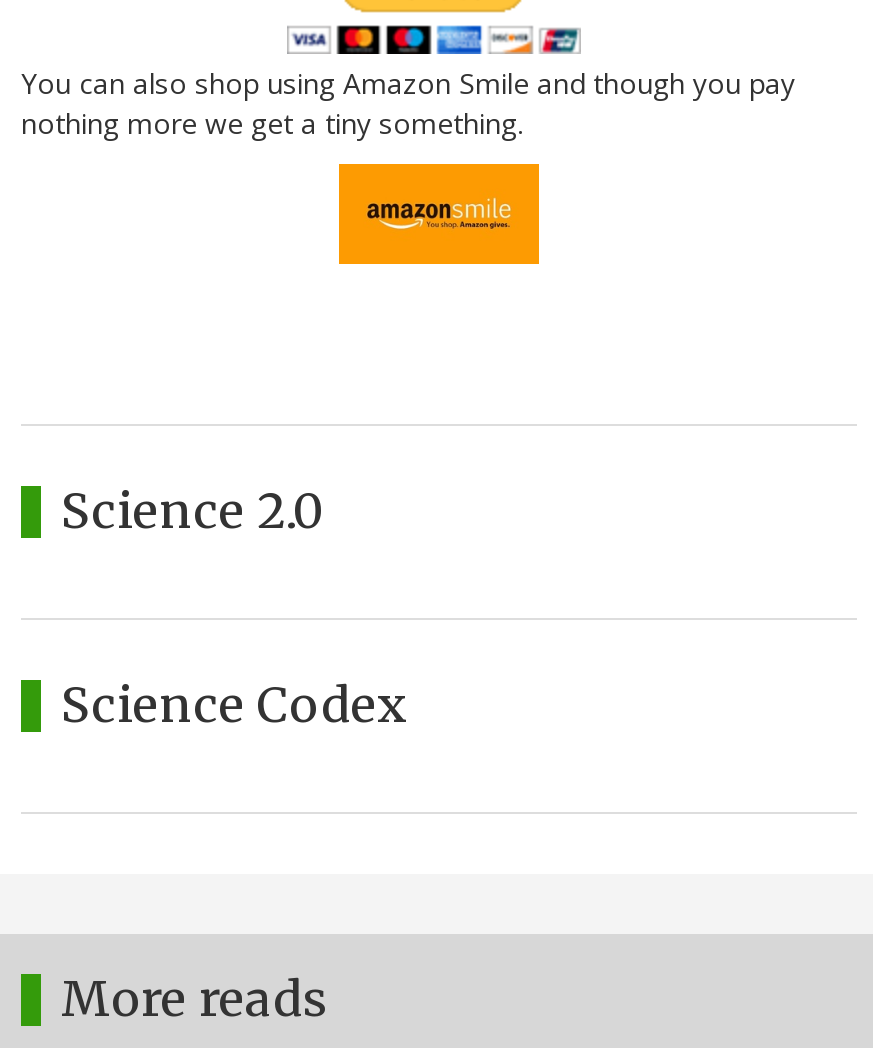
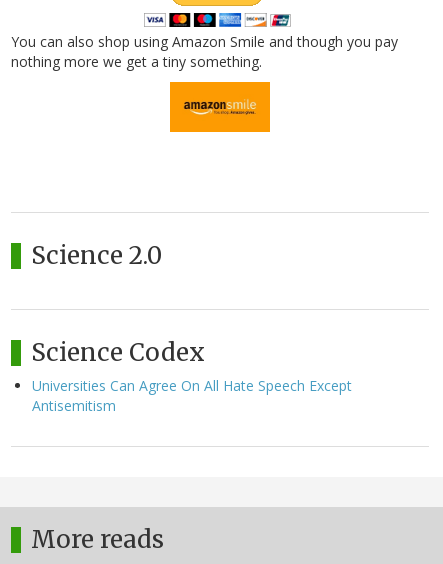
+ Universities Can Agree On All Hate Speech Except
+ Antisemitism
